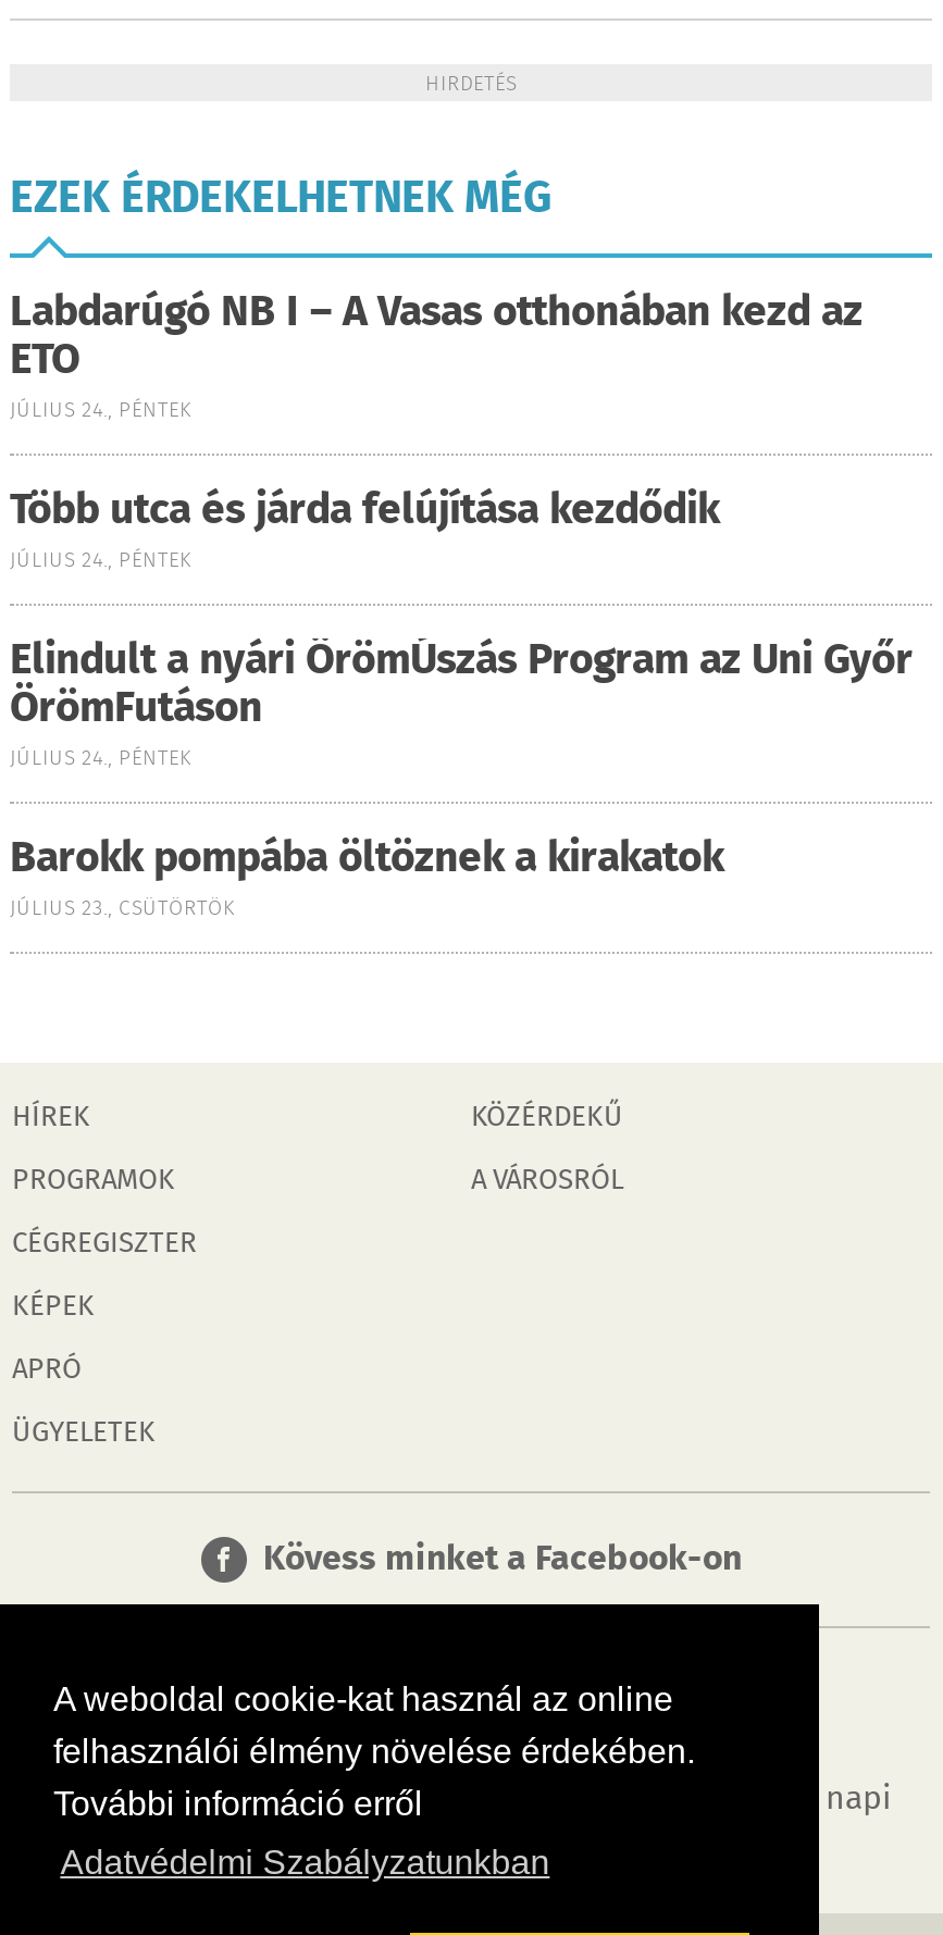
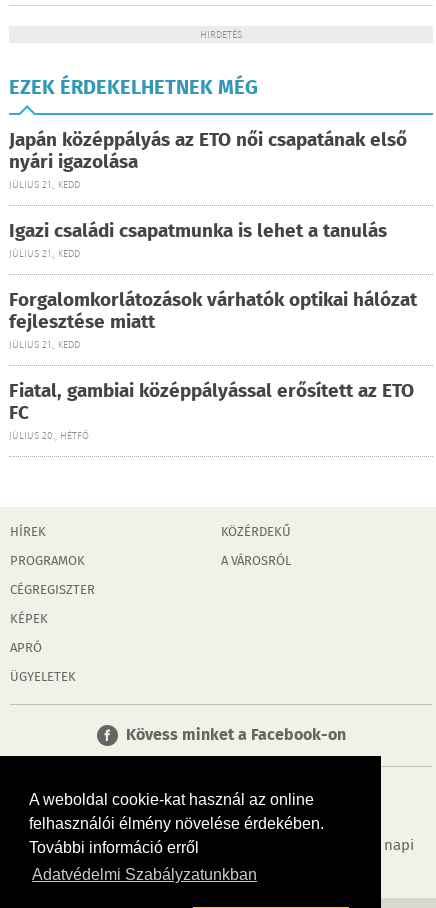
- Labdarúgó NB I – A Vasas otthonában kezd az
- ETO
- JÚLIUS 24., PÉNTEK
+ Japán középpályás az ETO női csapatának első
+ nyári igazolása
+ JÚLIUS 21., KEDD

- Több utca és járda felújítása kezdődik
- JÚLIUS 24., PÉNTEK
+ Igazi családi csapatmunka is lehet a tanulás
+ JÚLIUS 21., KEDD

- Elindult a nyári ÖrömÚszás Program az Uni Győr
- ÖrömFutáson
- JÚLIUS 24., PÉNTEK
+ Forgalomkorlátozások várhatók optikai hálózat
+ fejlesztése miatt
+ JÚLIUS 21., KEDD

- Barokk pompába öltöznek a kirakatok
- JÚLIUS 23., CSÜTÖRTÖK
+ Fiatal, gambiai középpályással erősített az ETO
+ FC
+ JÚLIUS 20., HÉTFŐ
